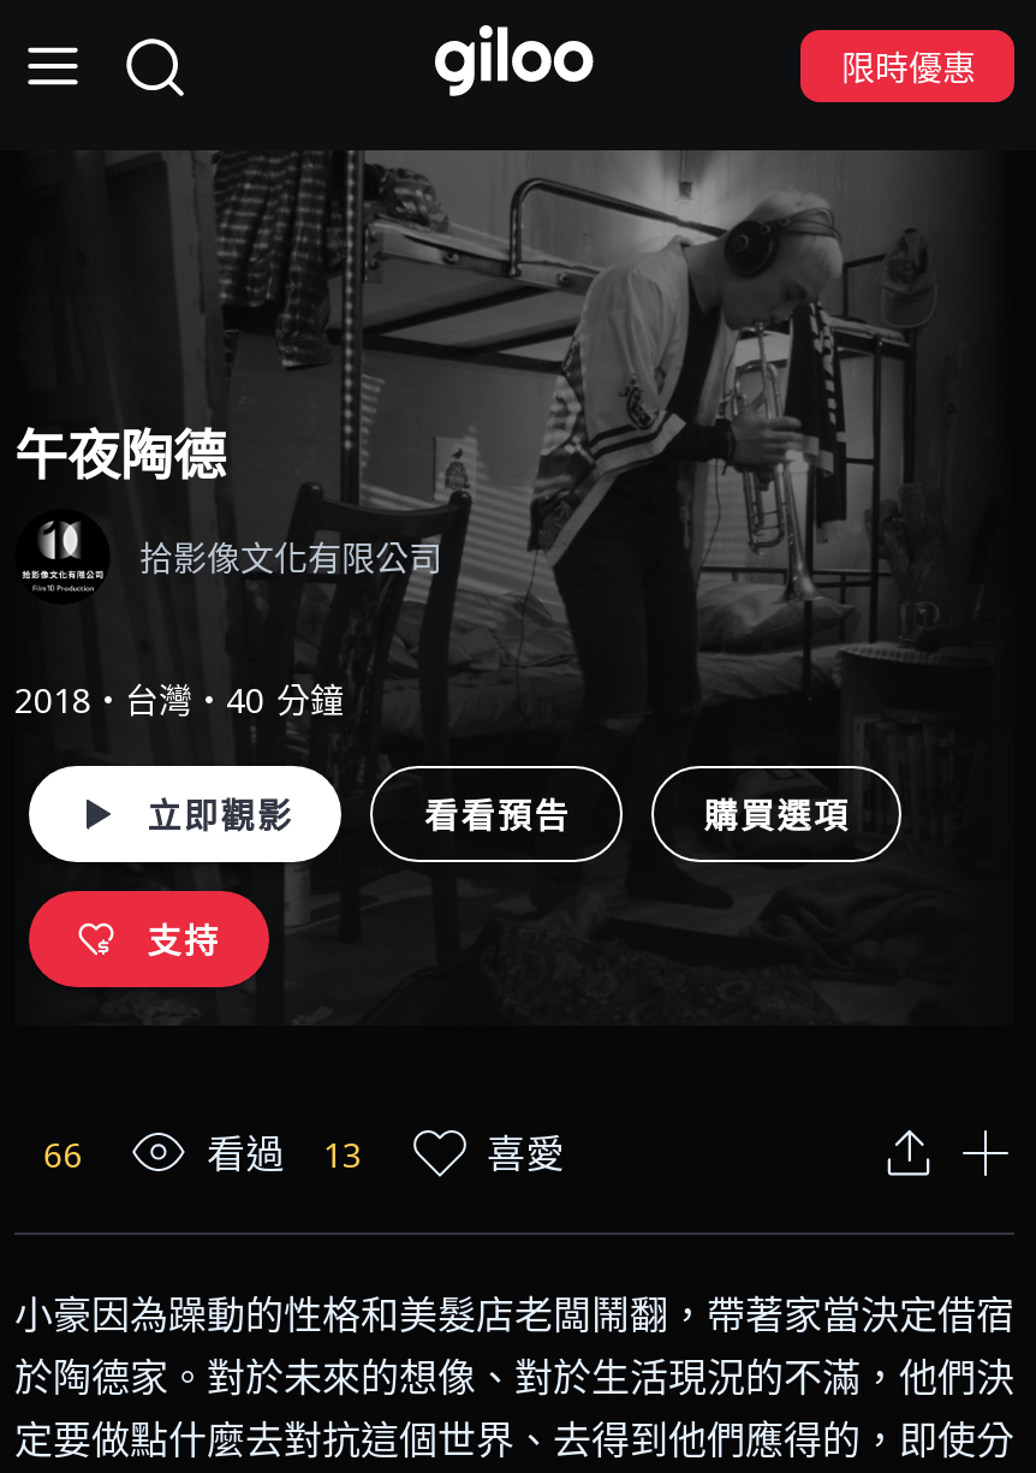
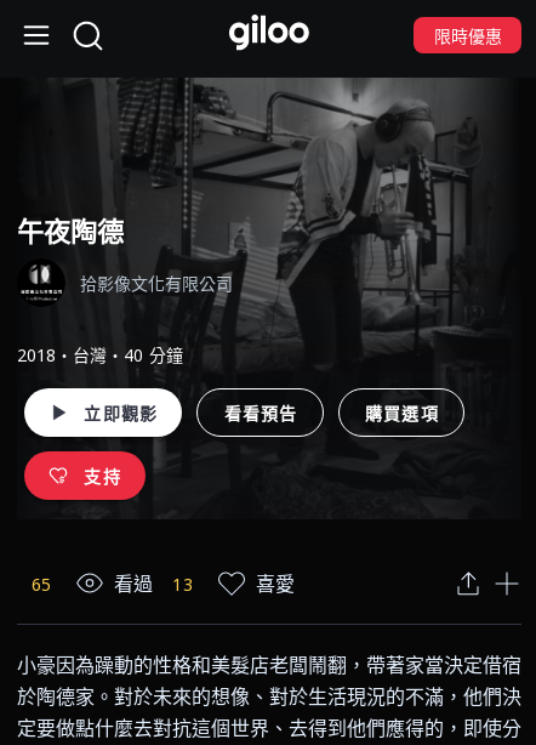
- 66
+ 65
